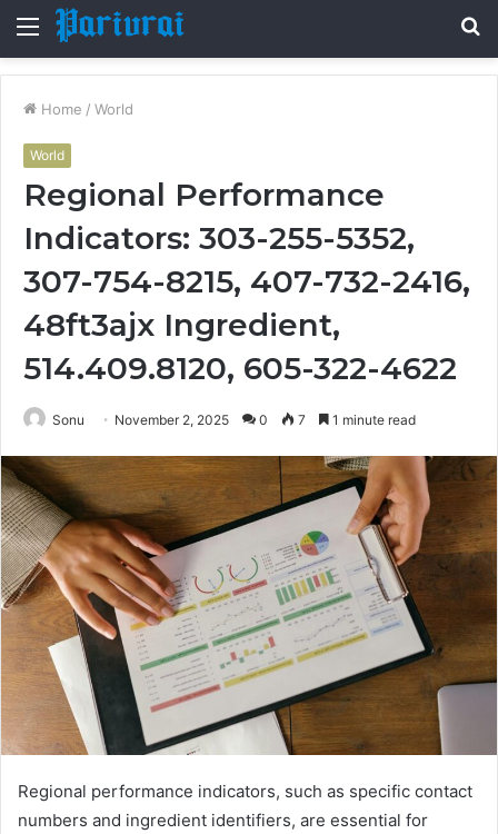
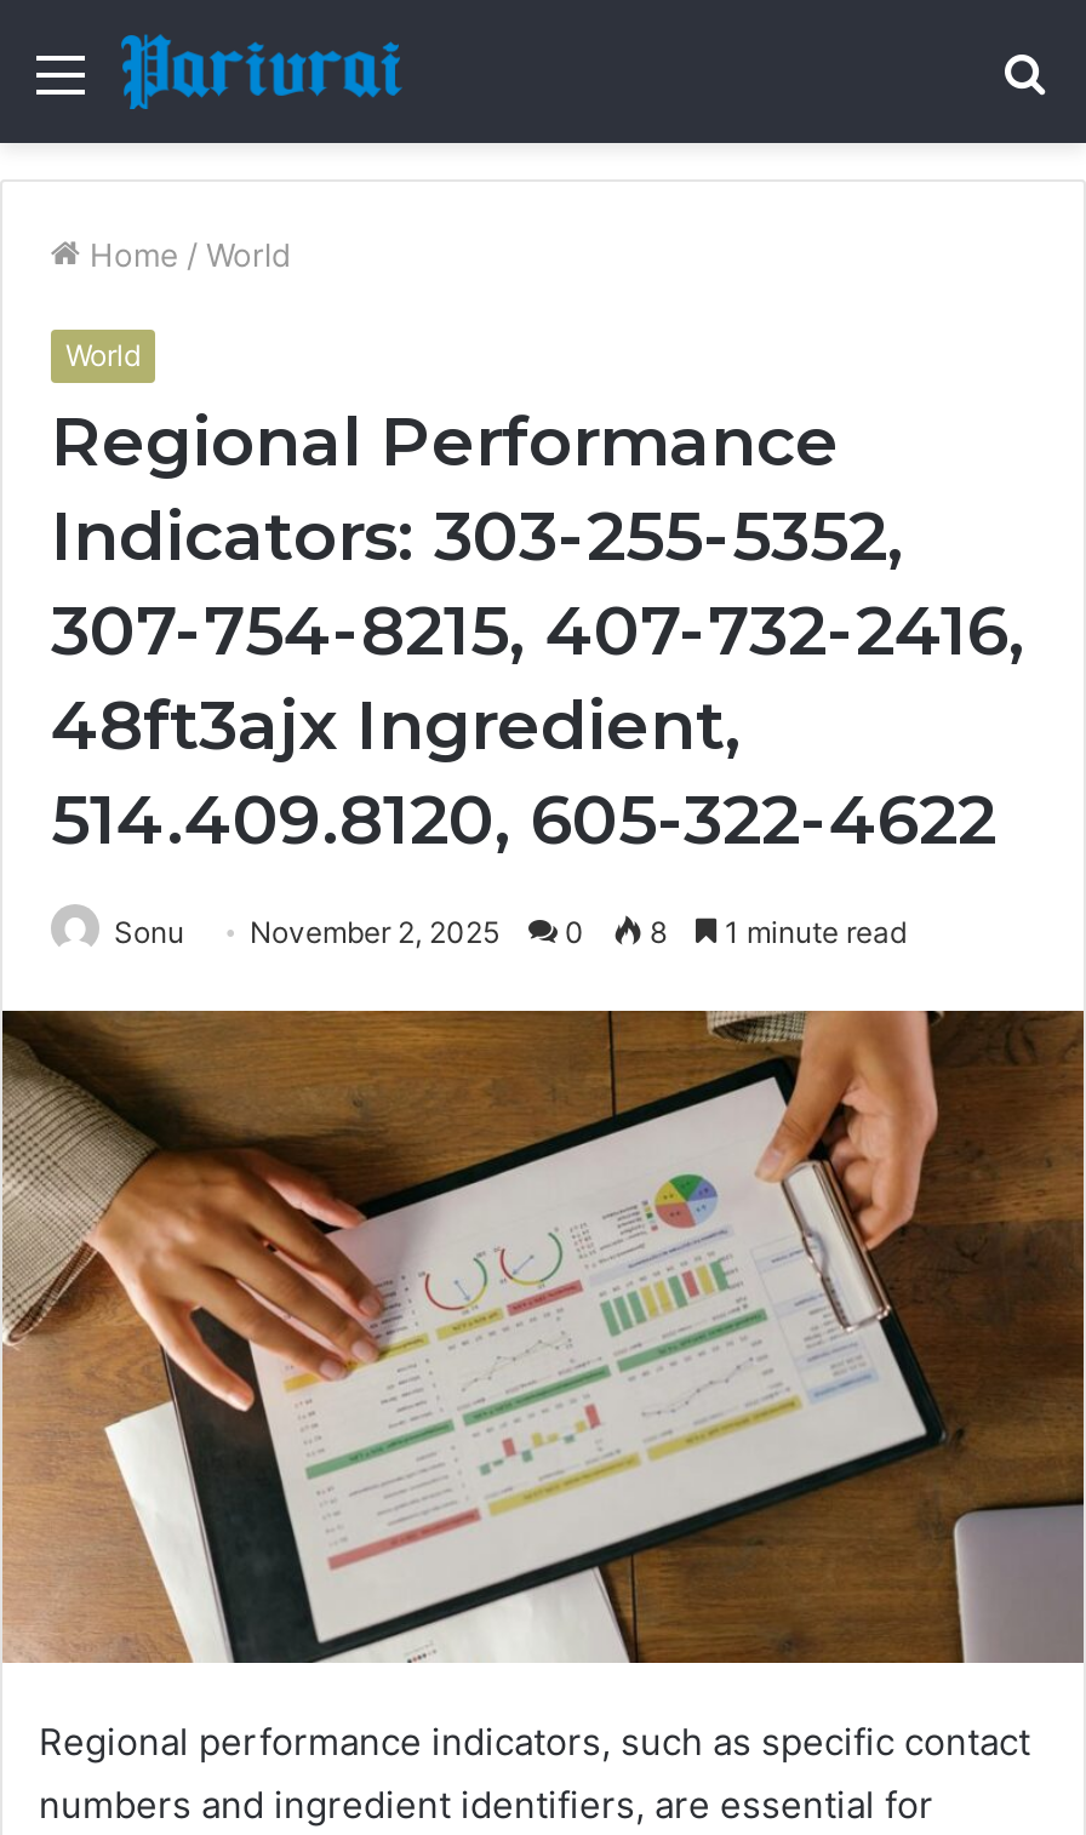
- Sonu November 2, 2025 0 7 1 minute read
+ Sonu November 2, 2025 0 8 1 minute read
